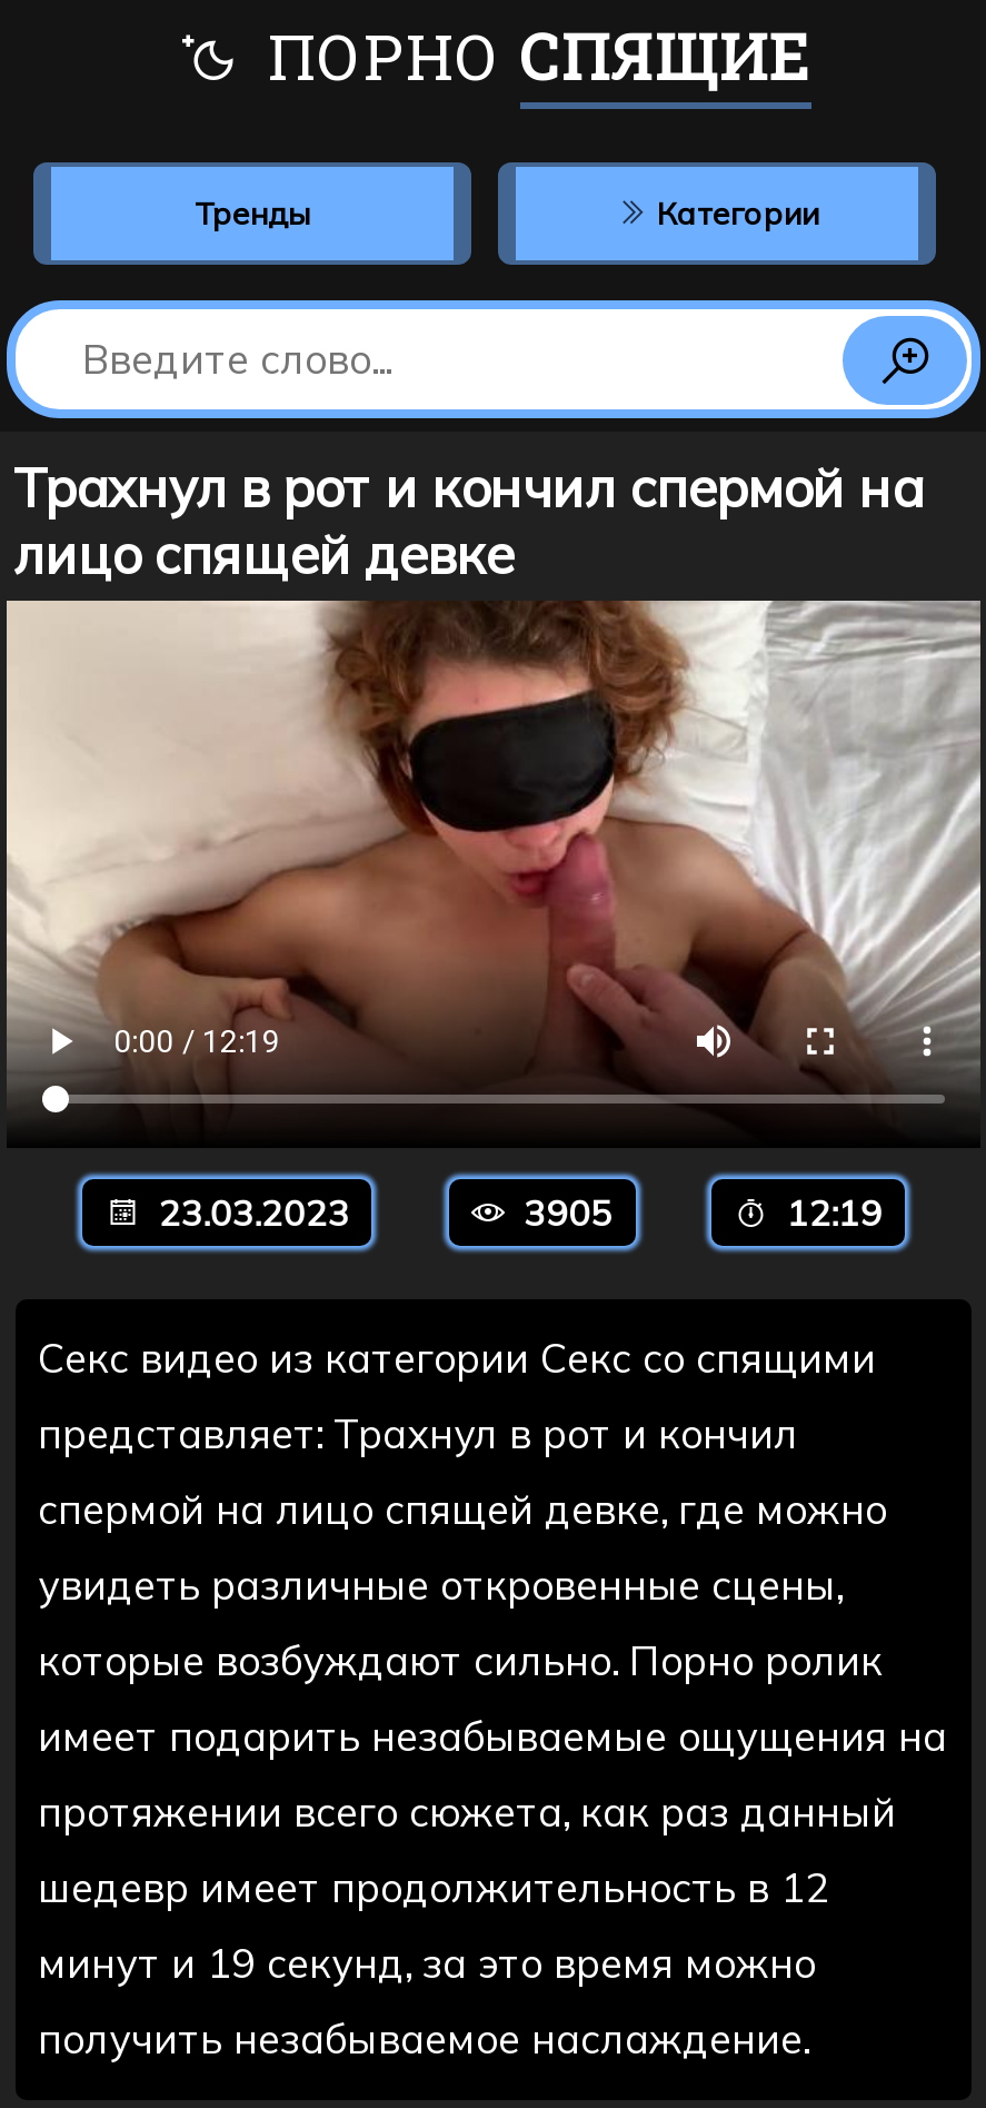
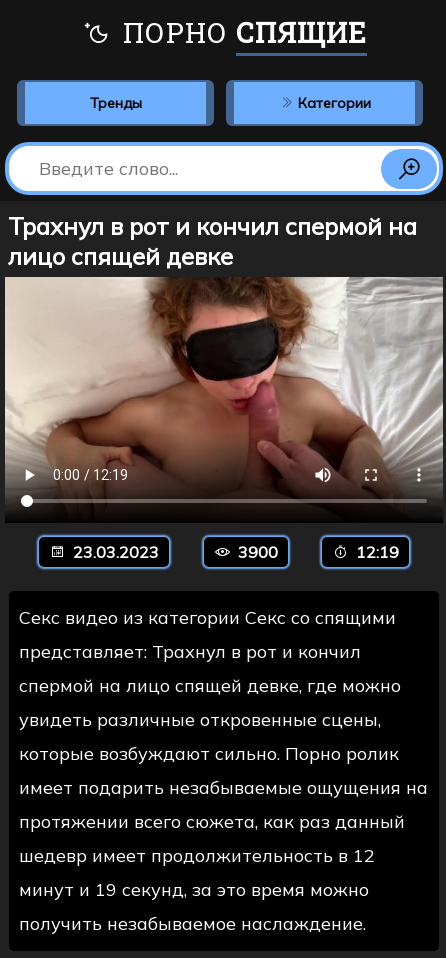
- 3905
+ 3900
